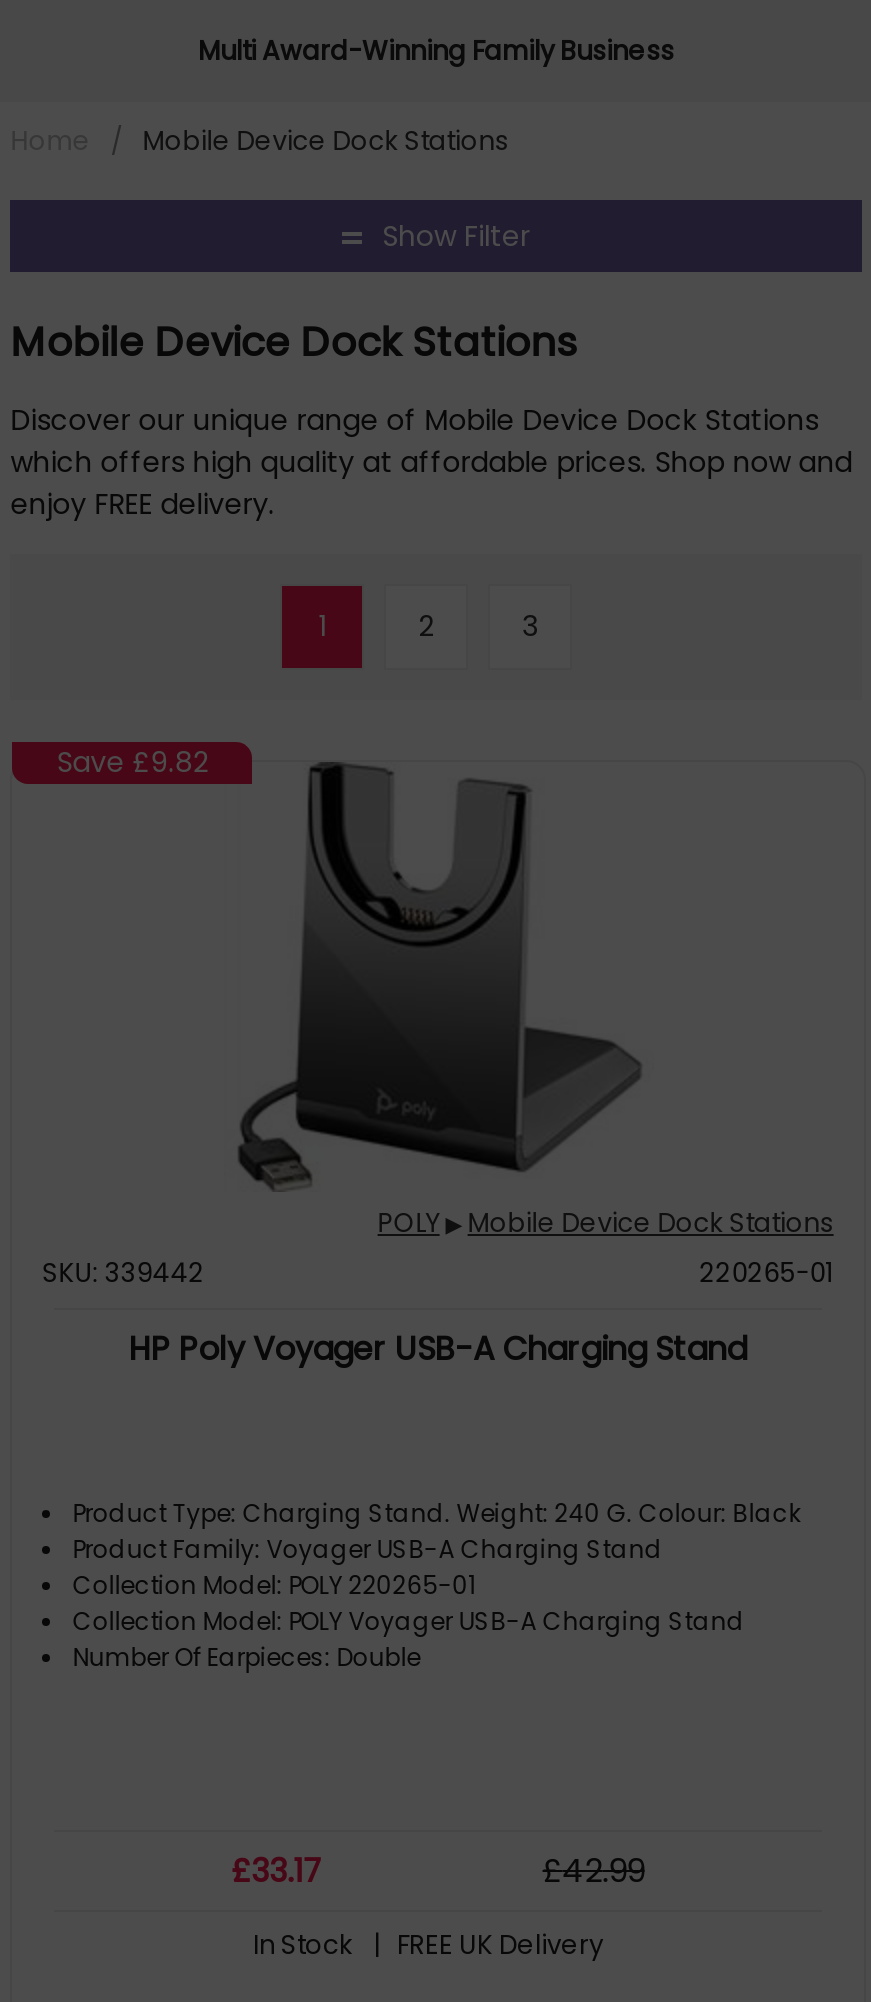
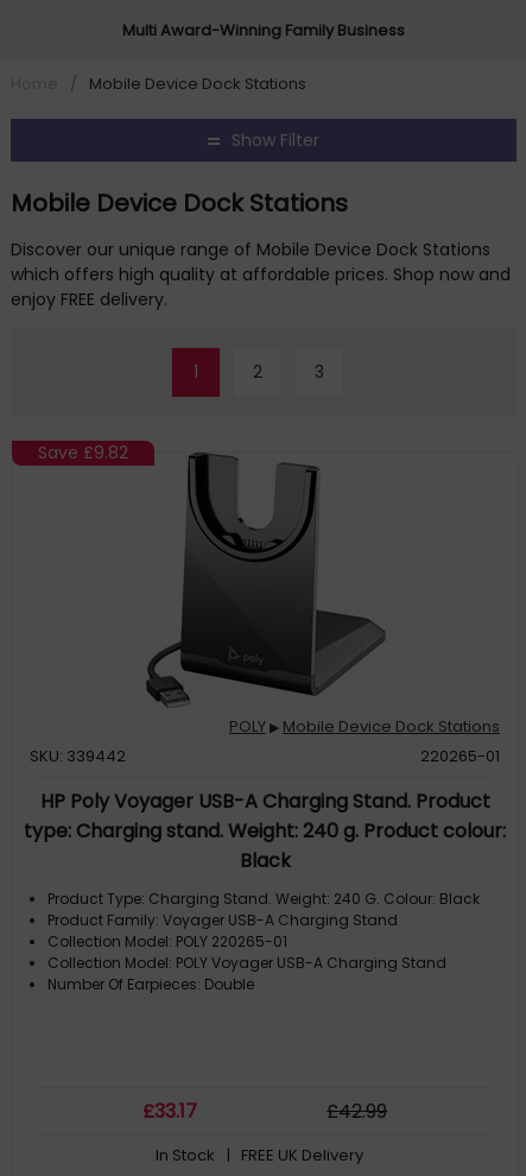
- HP Poly Voyager USB-A Charging Stand
+ HP Poly Voyager USB-A Charging Stand. Product
+ type: Charging stand. Weight: 240 g. Product colour:
+ Black
